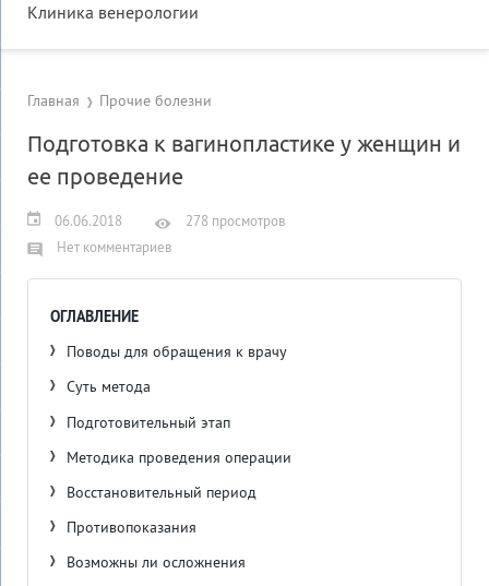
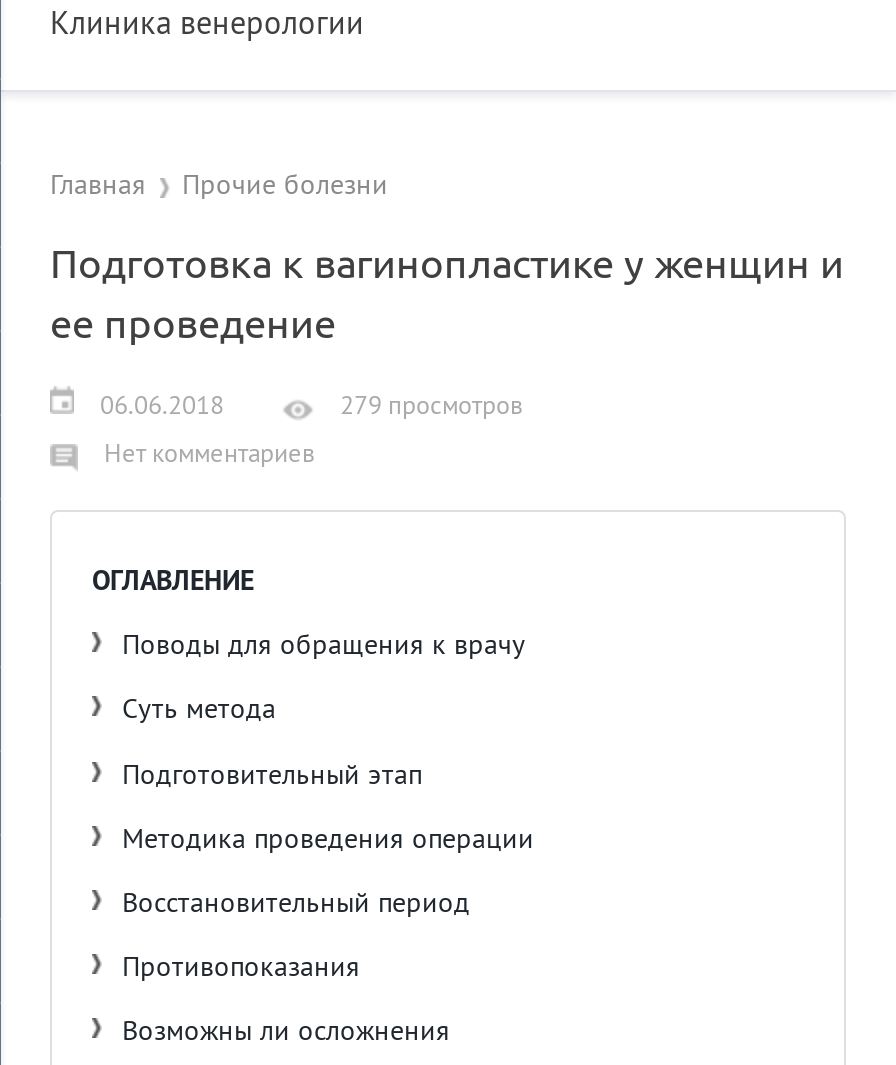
- 278 просмотров
+ 279 просмотров
